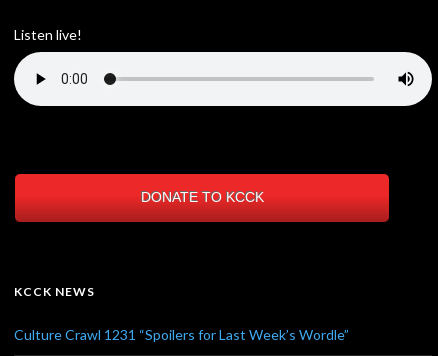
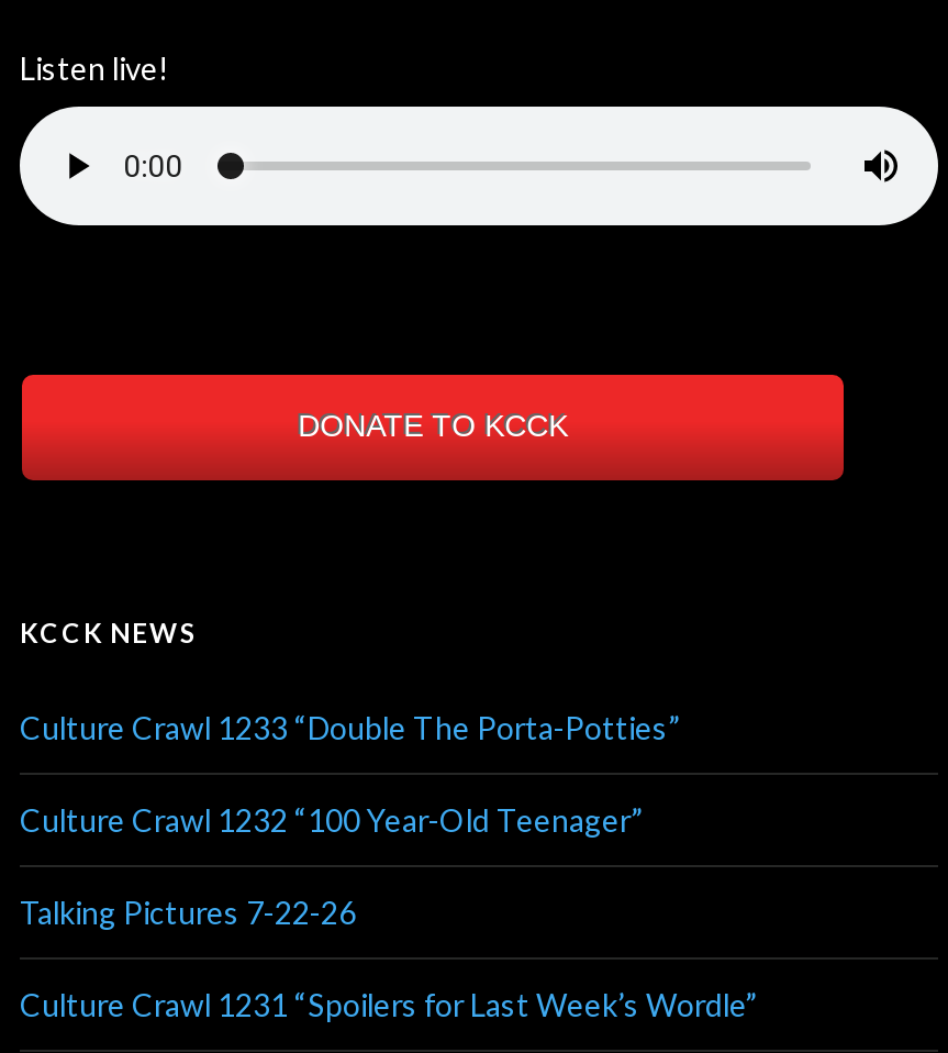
+ Culture Crawl 1233 “Double The Porta-Potties”
+ Culture Crawl 1232 “100 Year-Old Teenager”
+ Talking Pictures 7-22-26
